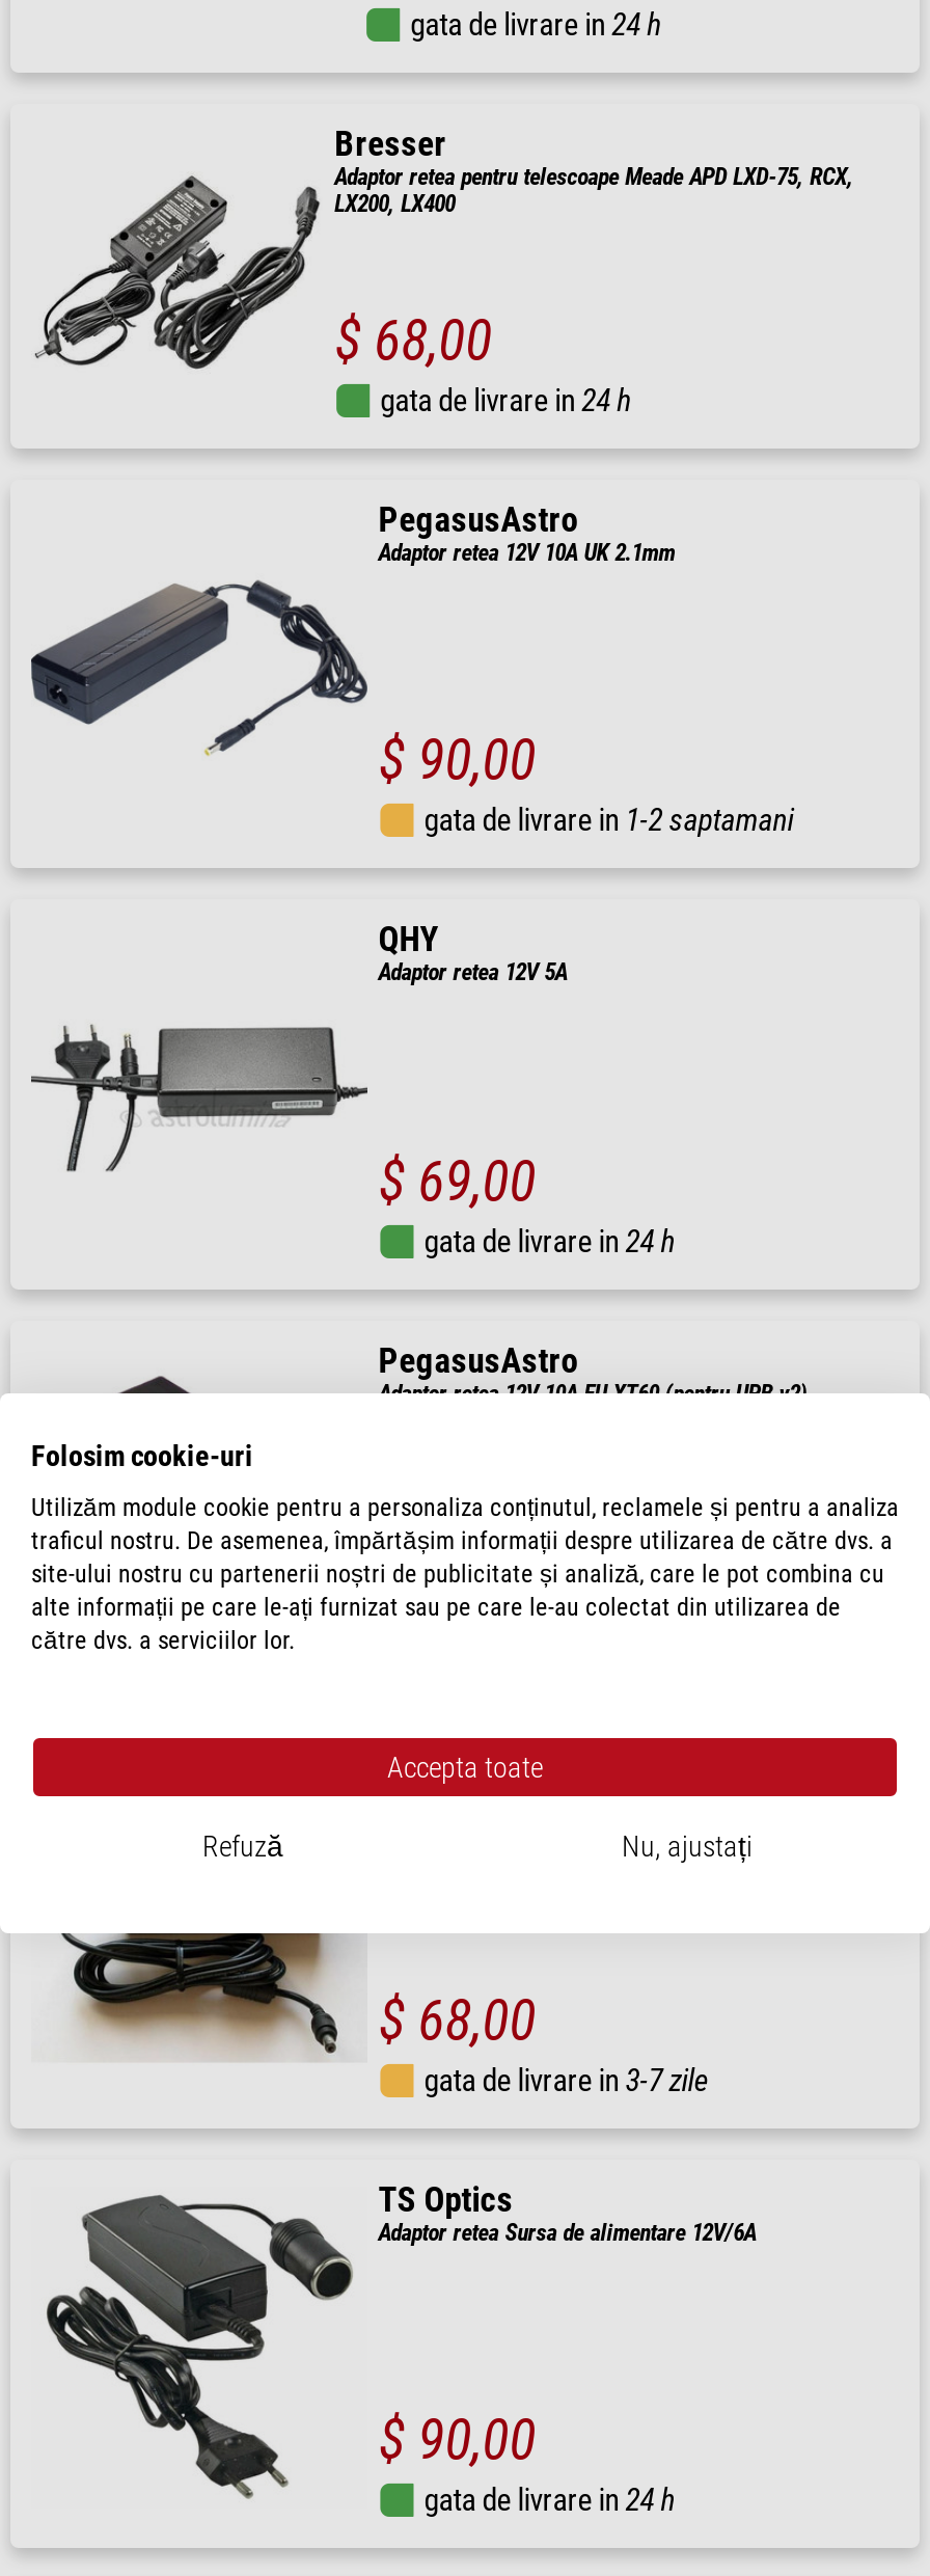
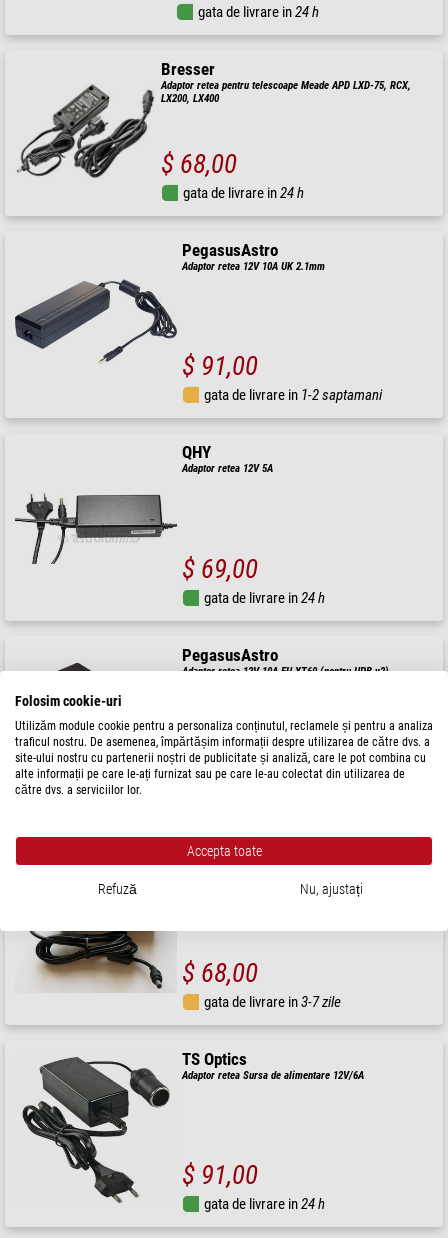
- $ 90,00
+ $ 91,00

- $ 90,00
+ $ 91,00
